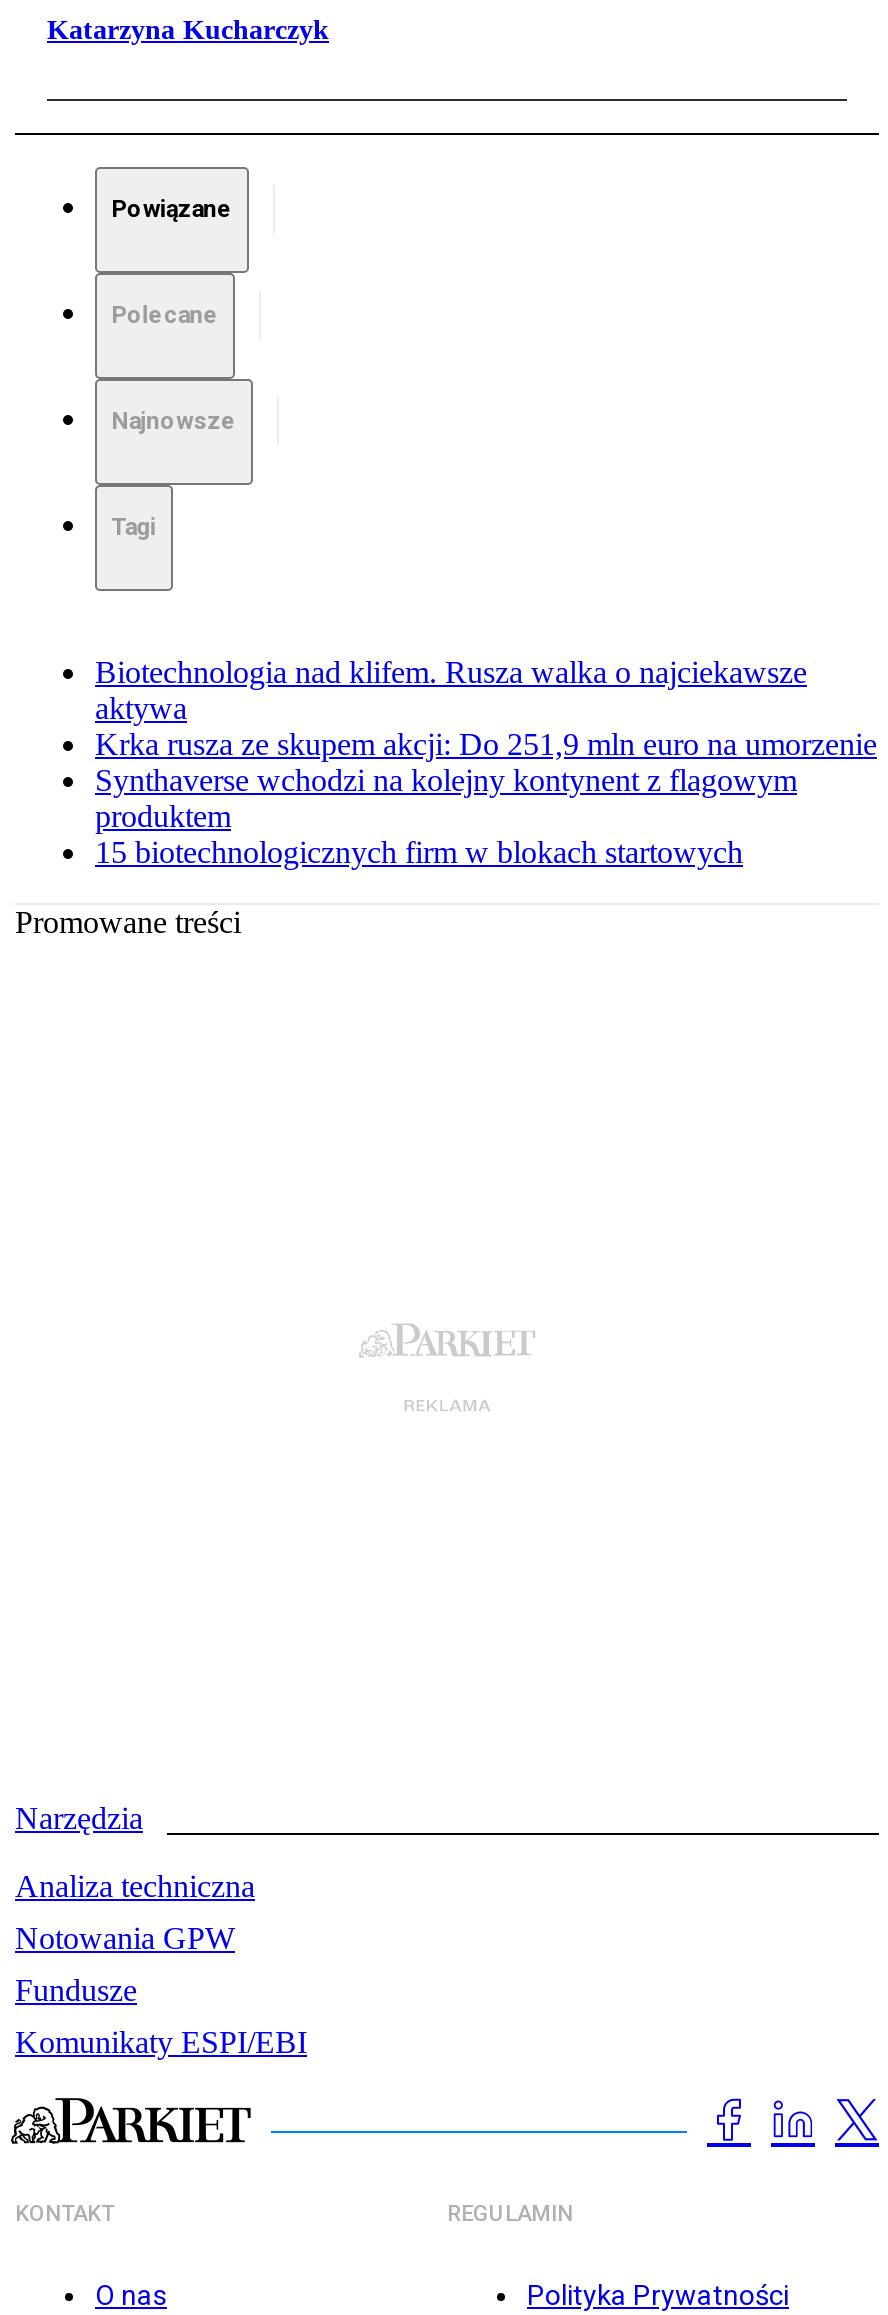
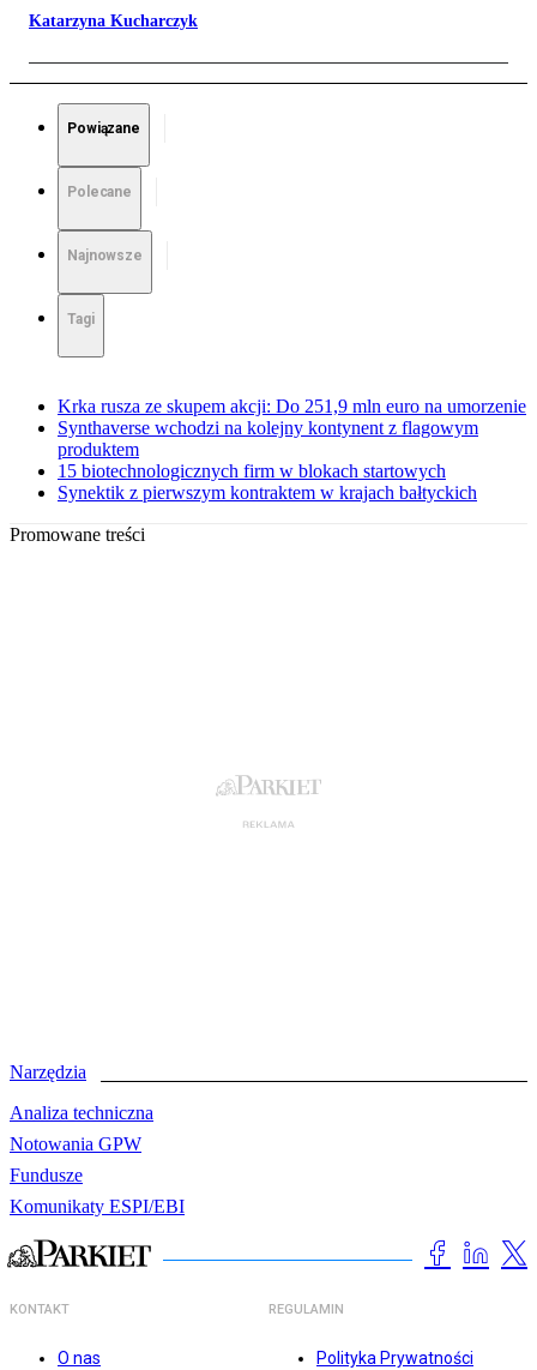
- Biotechnologia nad klifem. Rusza walka o najciekawsze
- aktywa

moved up: Krka rusza ze skupem akcji: Do 251,9 mln euro na umorzenie | Synthaverse wchodzi na kolejny kontynent z flagowym | produktem | 15 biotechnologicznych firm w blokach startowych

+ Synektik z pierwszym kontraktem w krajach bałtyckich
